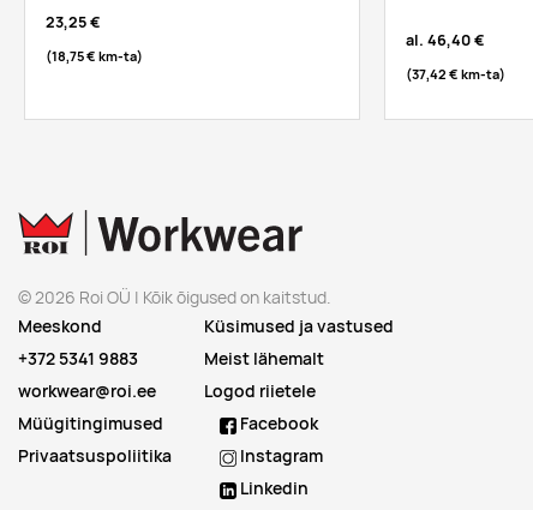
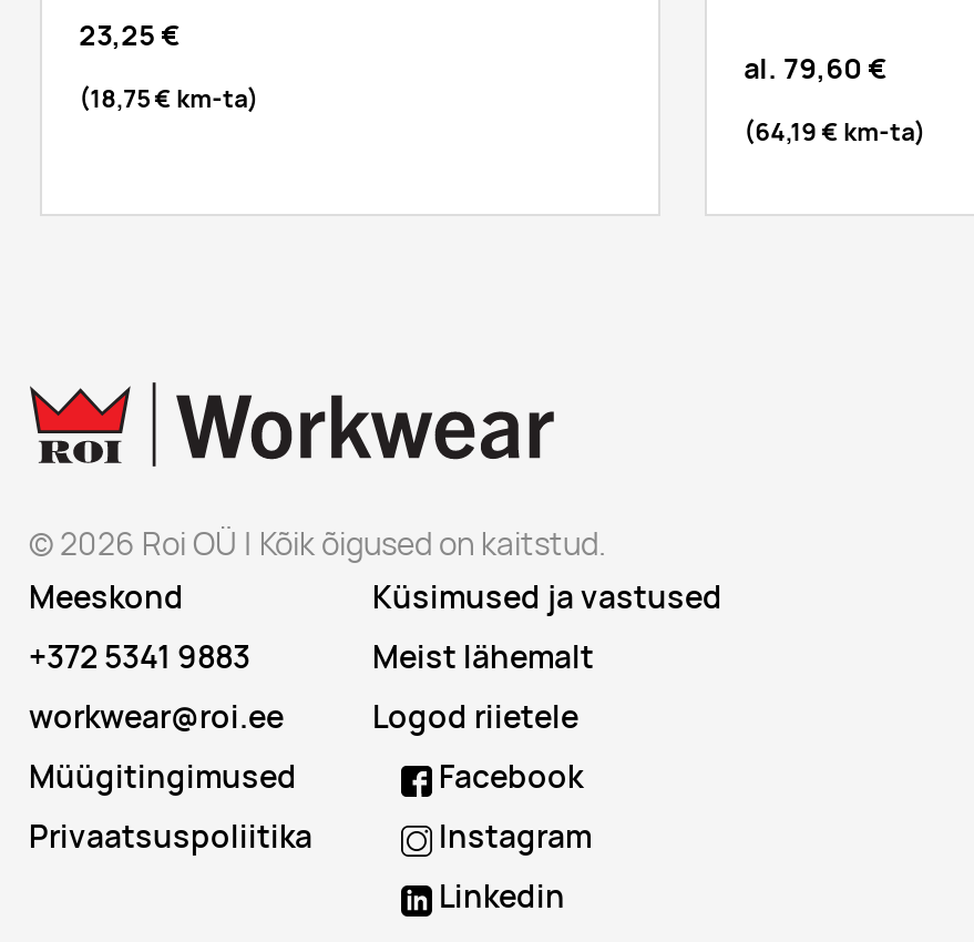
- al. 46,40 €
+ al. 79,60 €

- (37,42 €km-ta)
+ (64,19 €km-ta)
